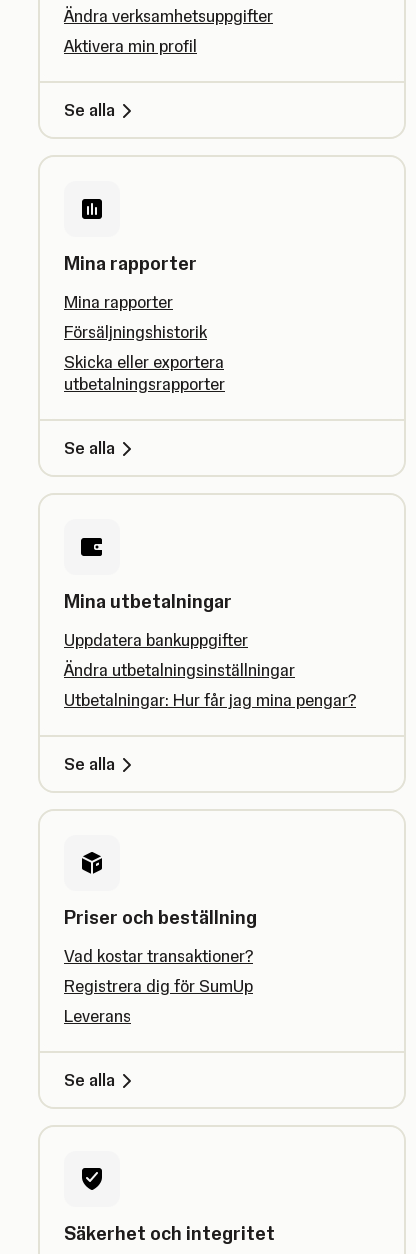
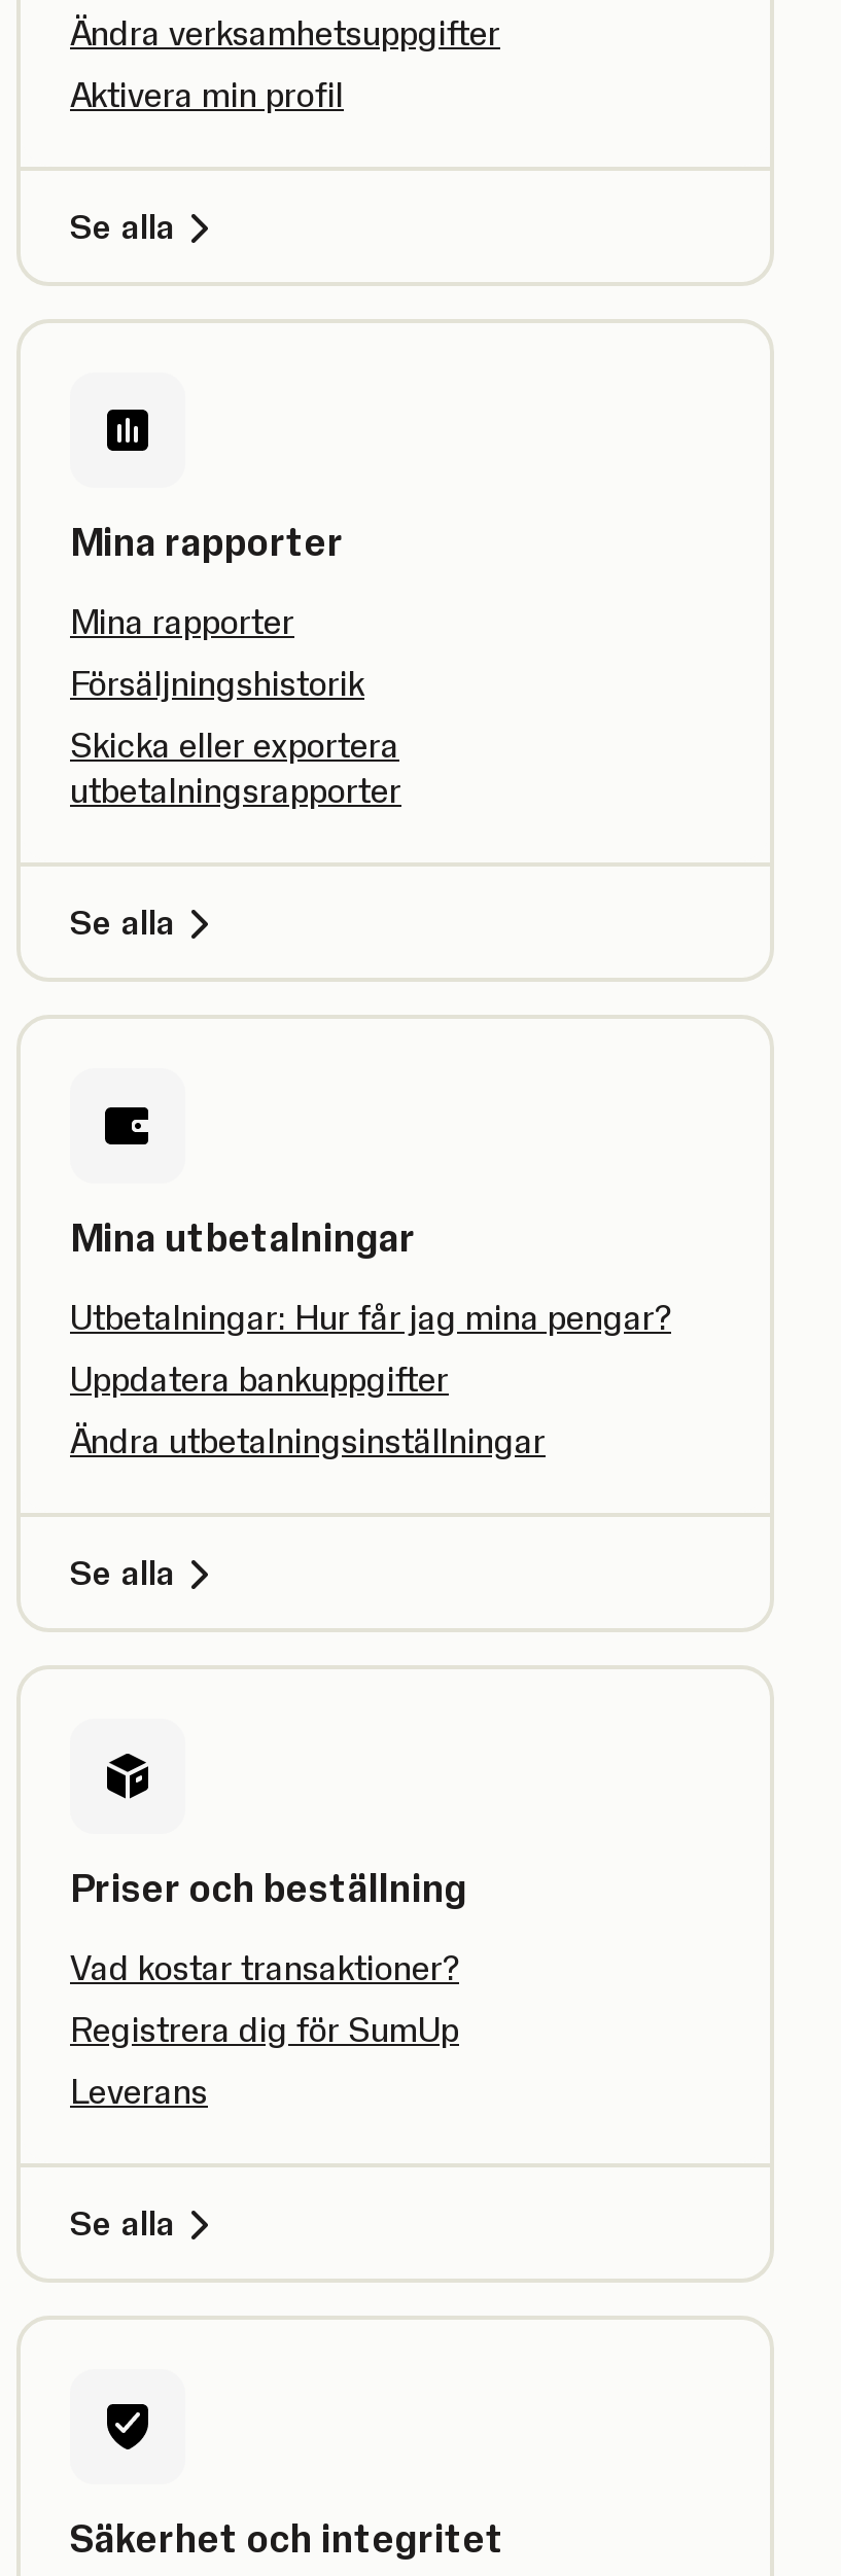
moved down: Uppdatera bankuppgifter | Ändra utbetalningsinställningar

moved up: Utbetalningar: Hur får jag mina pengar?
